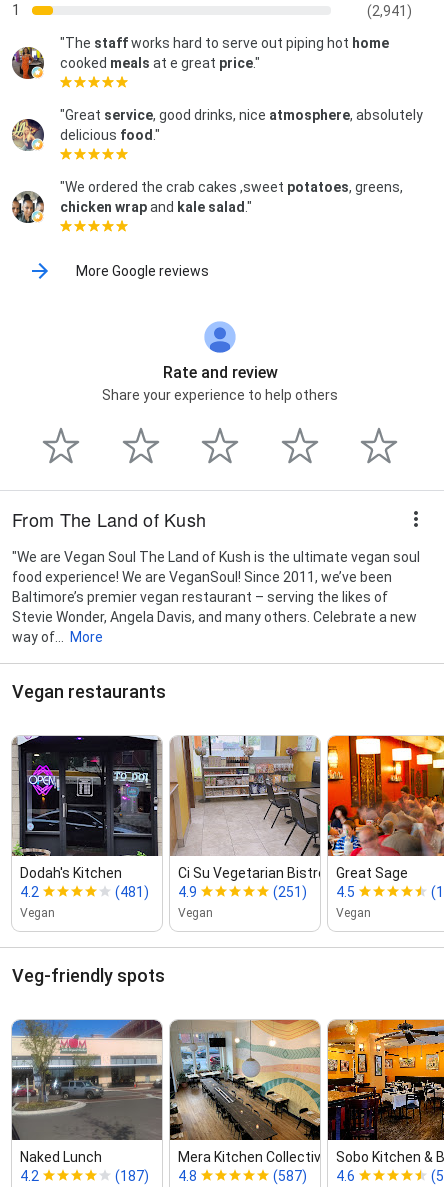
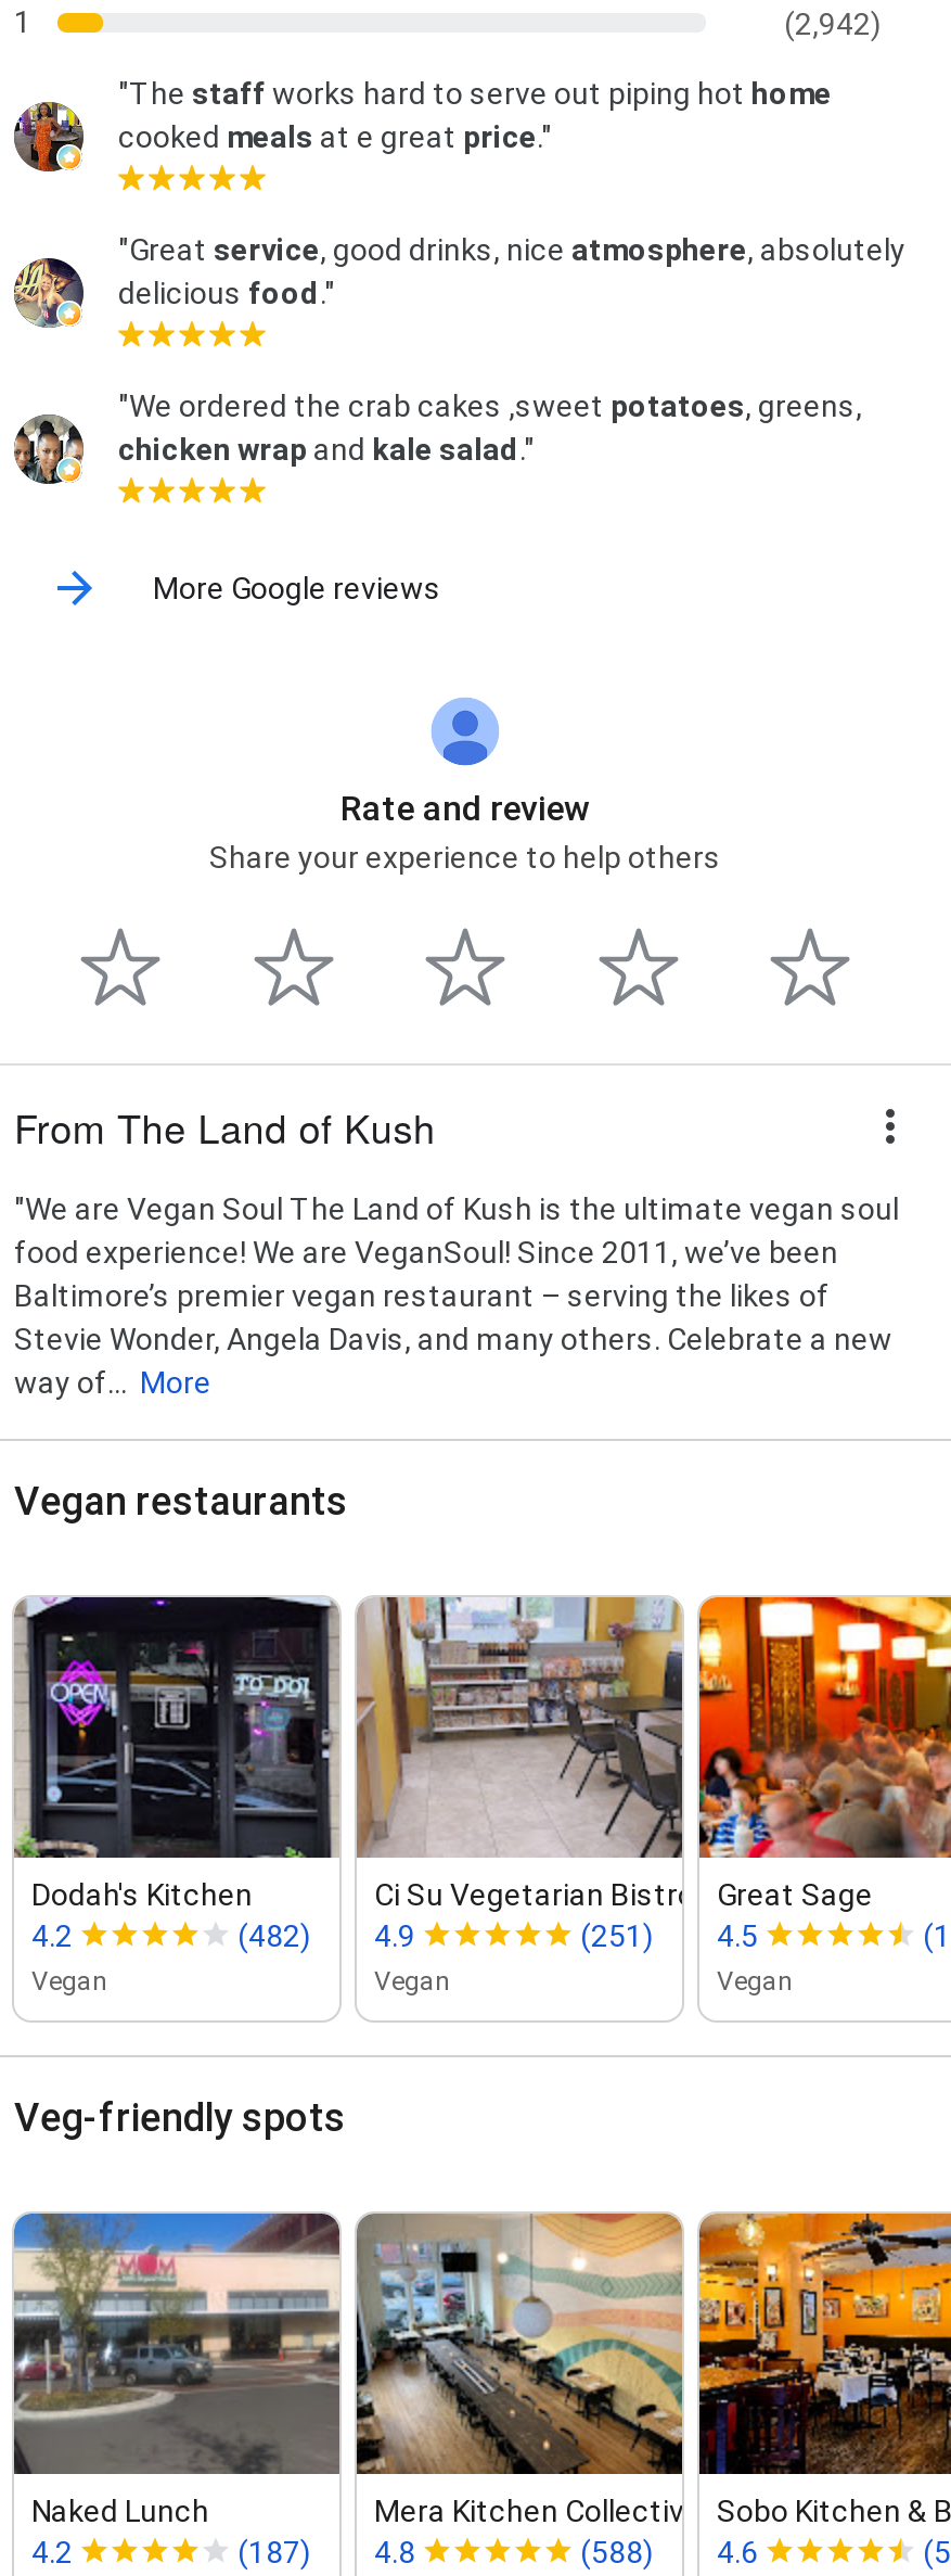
- (2,941)
+ (2,942)

- (481) 4.9
+ (482) 4.9

- (587) 4.6
+ (588) 4.6
